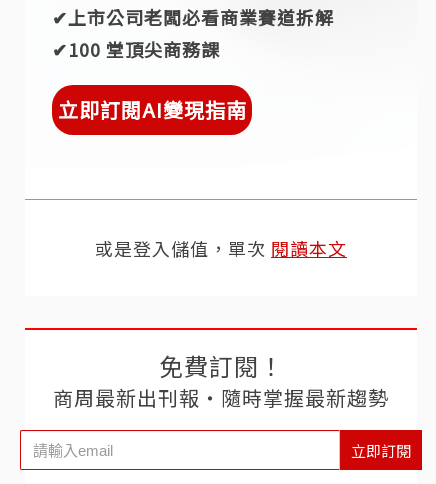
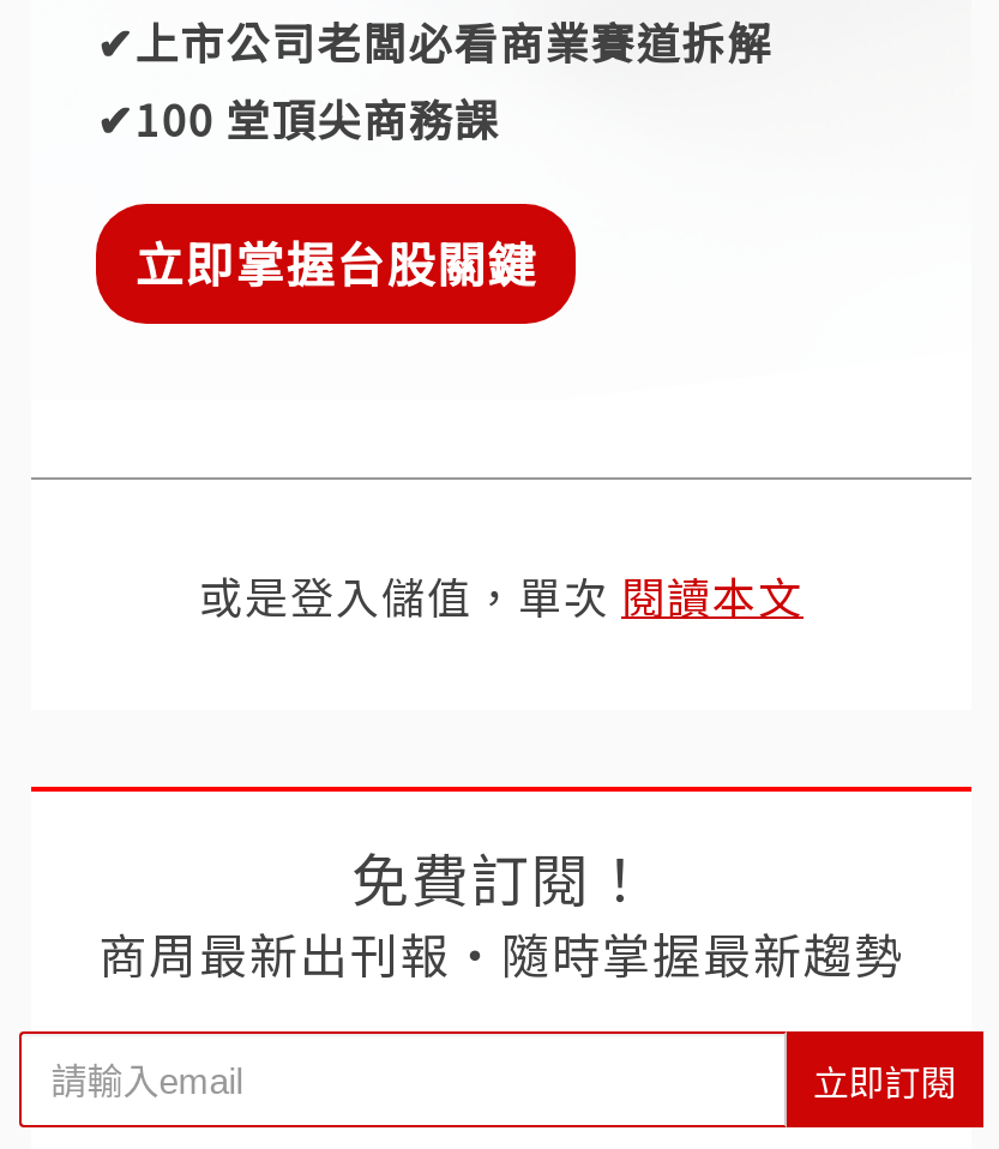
- 立即訂閱AI變現指南
+ 立即掌握台股關鍵
